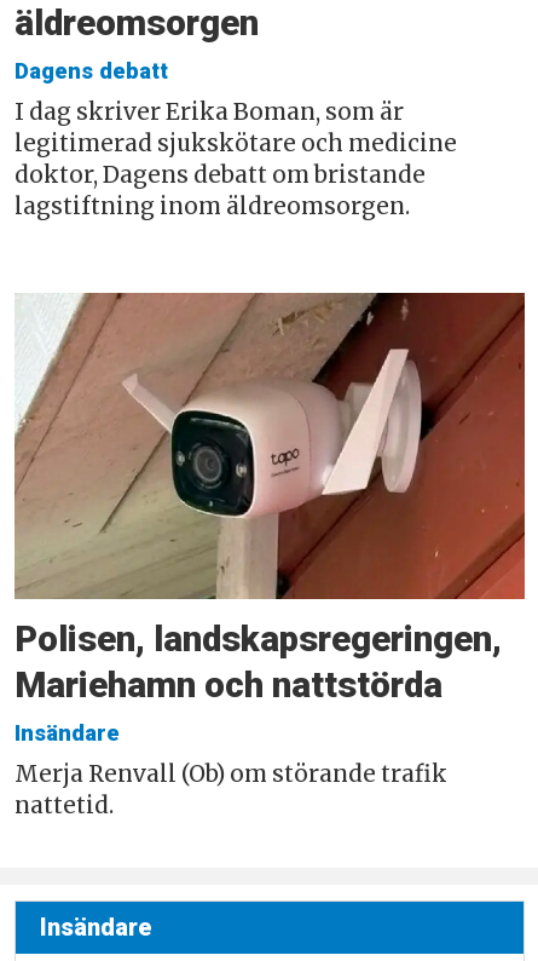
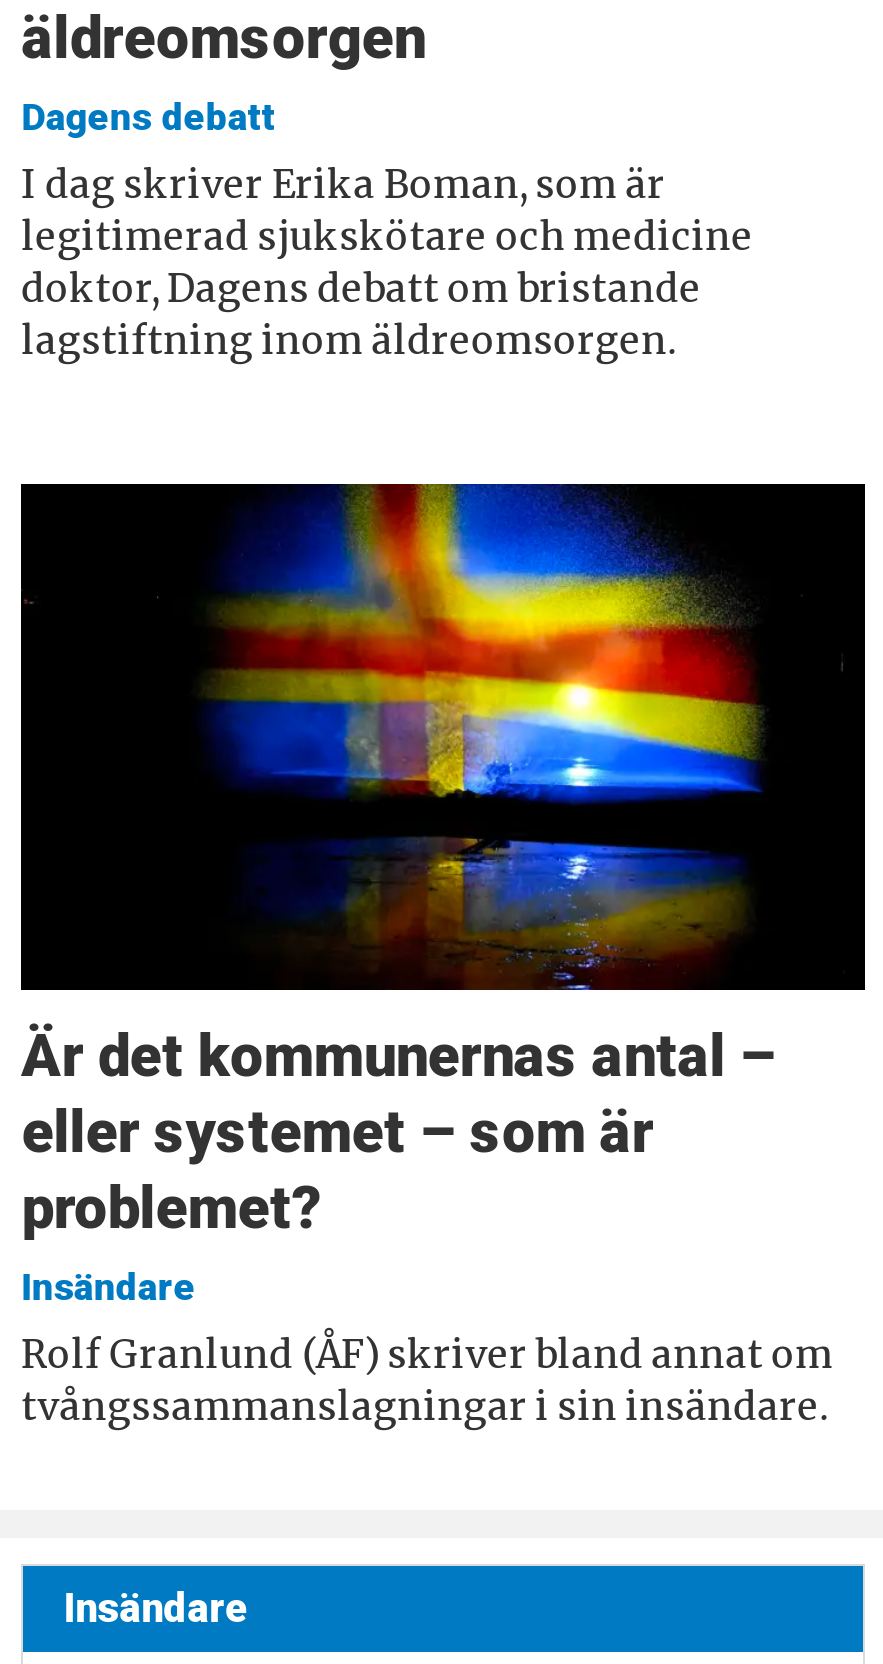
- [image]
- Polisen, landskapsregeringen,
- Mariehamn och nattstörda
+ [image]
+ Är det kommunernas antal –
+ eller systemet – som är
+ problemet?

- Merja Renvall (Ob) om störande trafik
- nattetid.
+ Rolf Granlund (ÅF) skriver bland annat om
+ tvångssammanslagningar i sin insändare.
